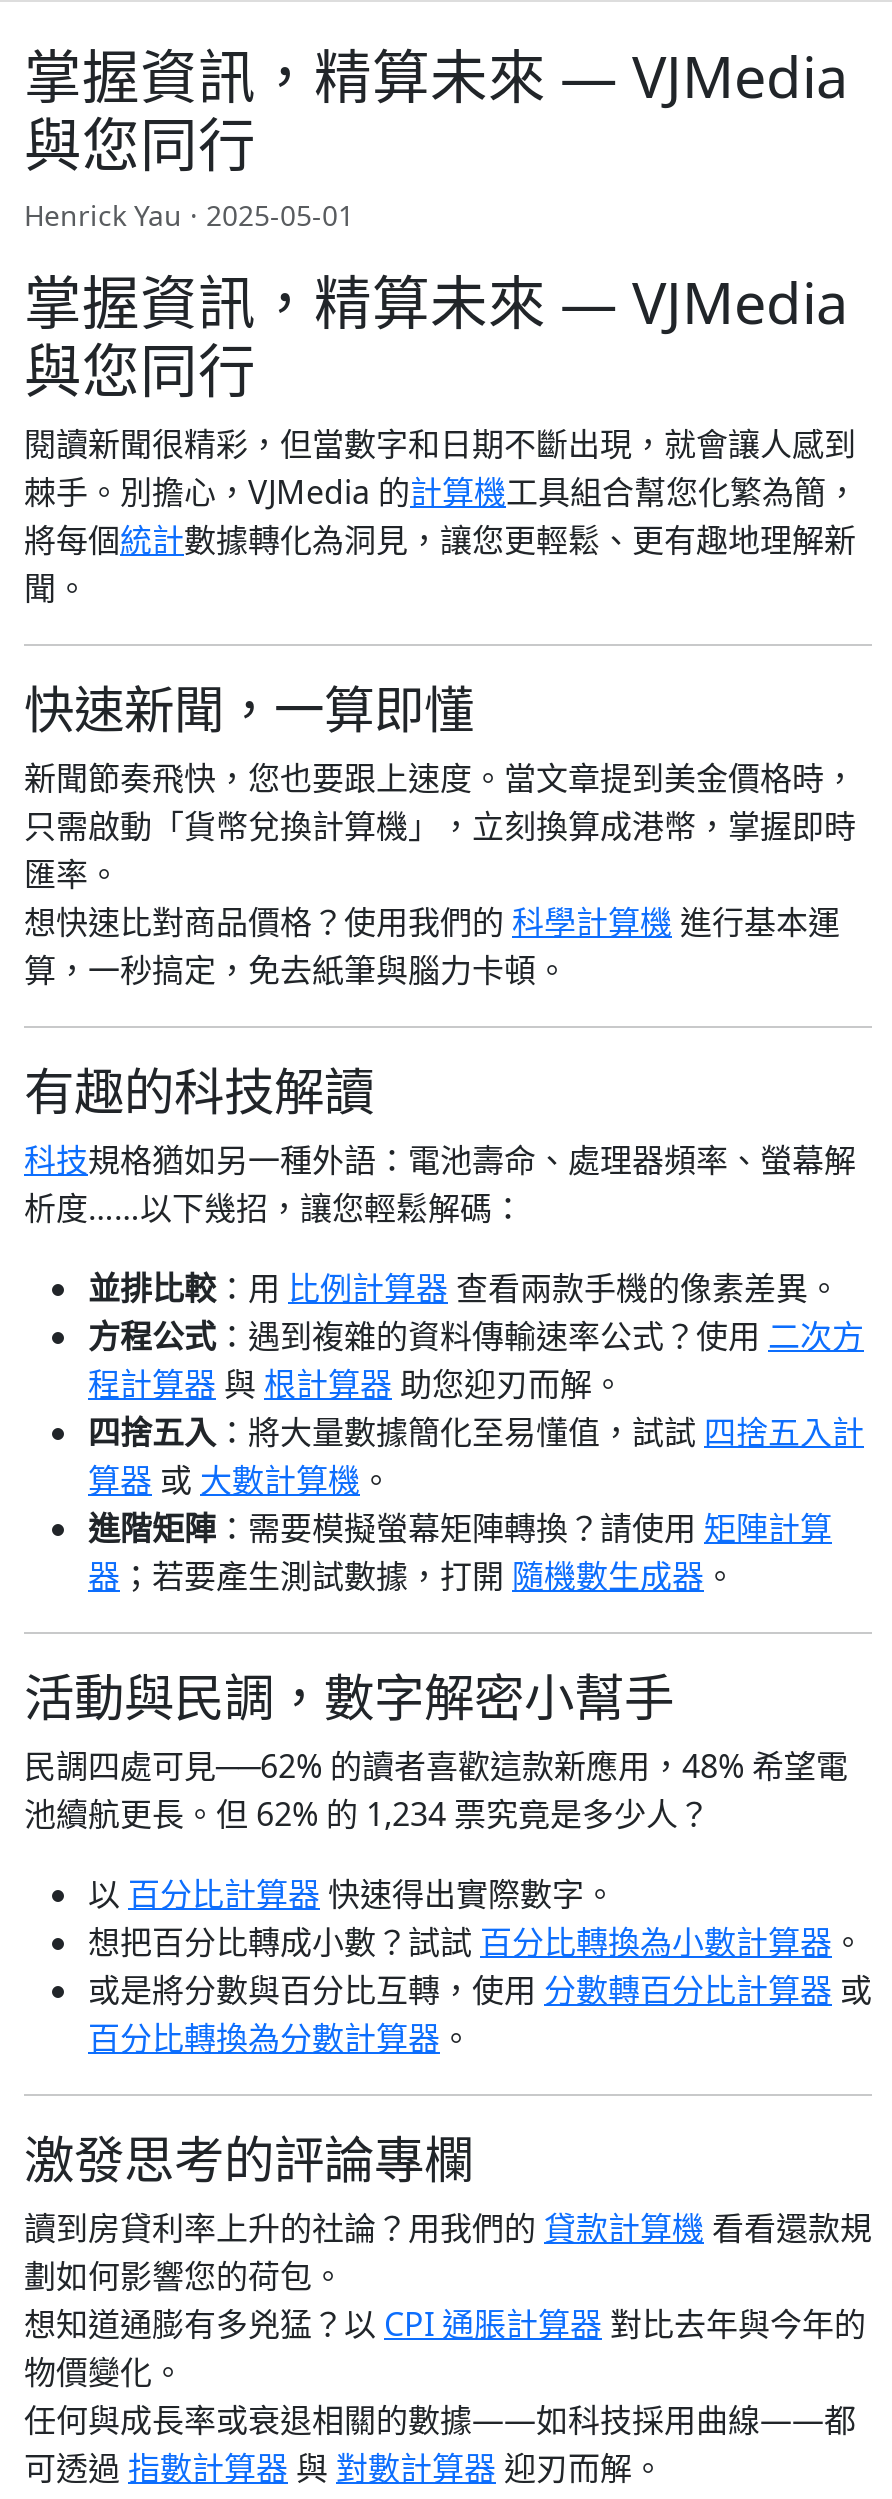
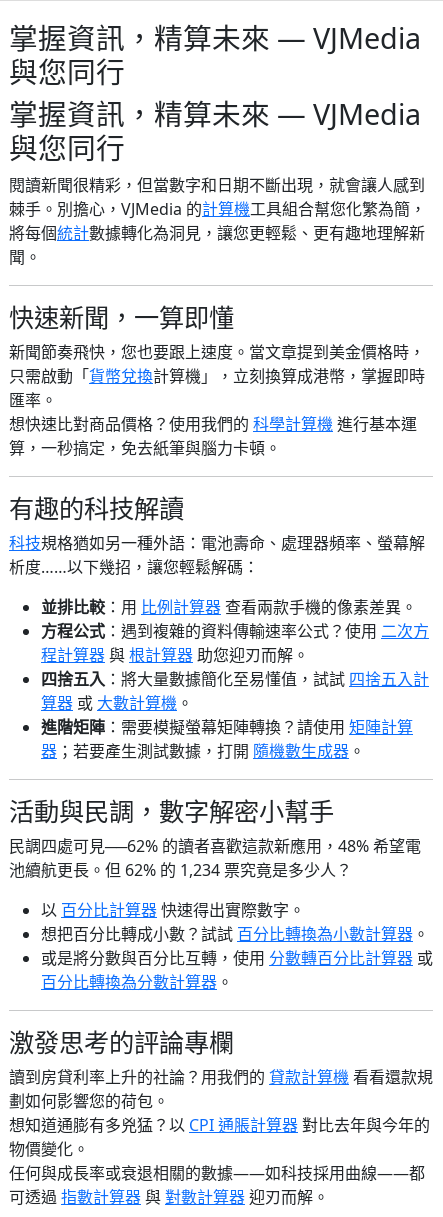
- Henrick Yau · 2025-05-01
